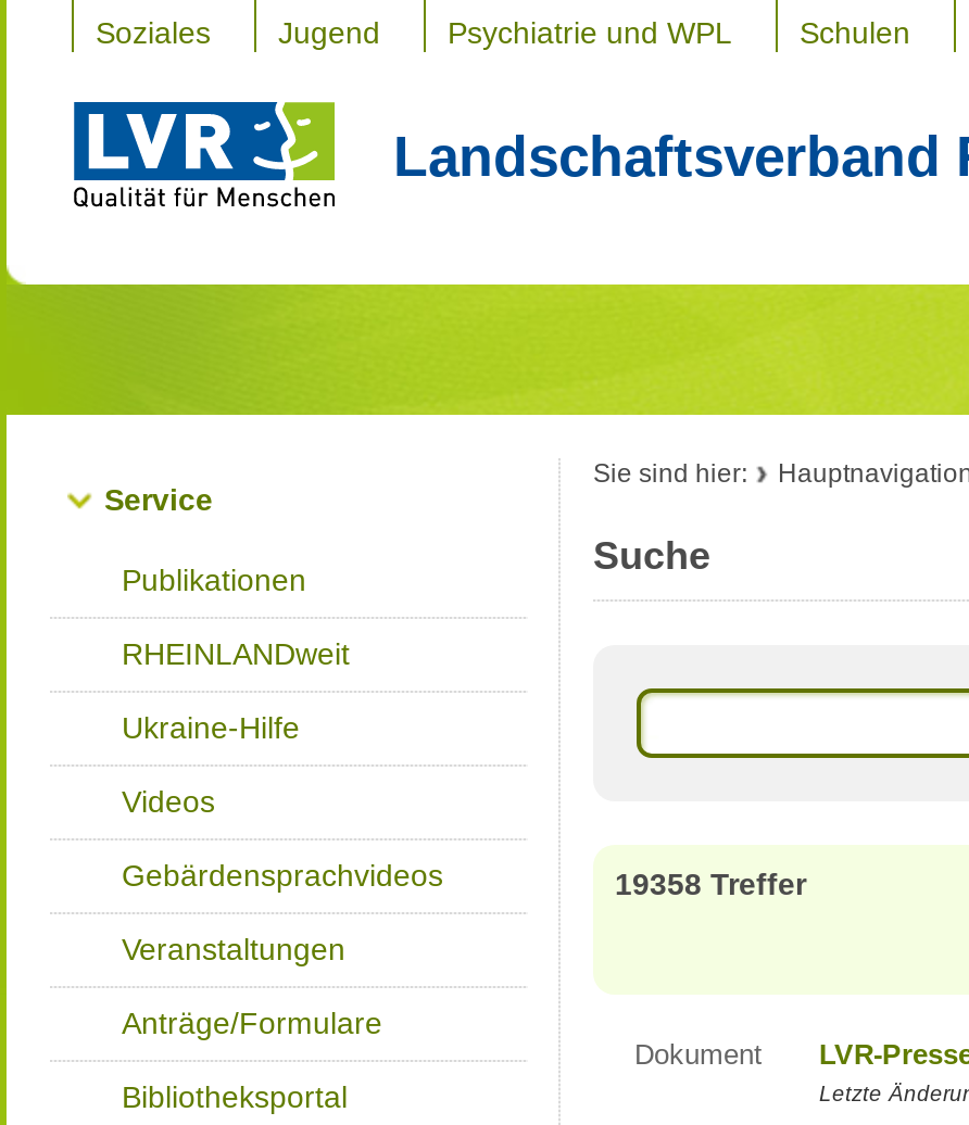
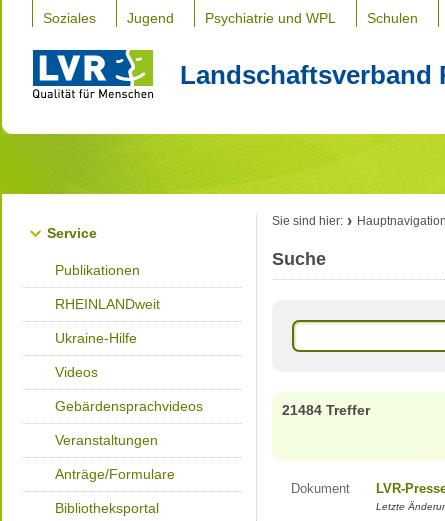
- 19358 Treffer
+ 21484 Treffer
